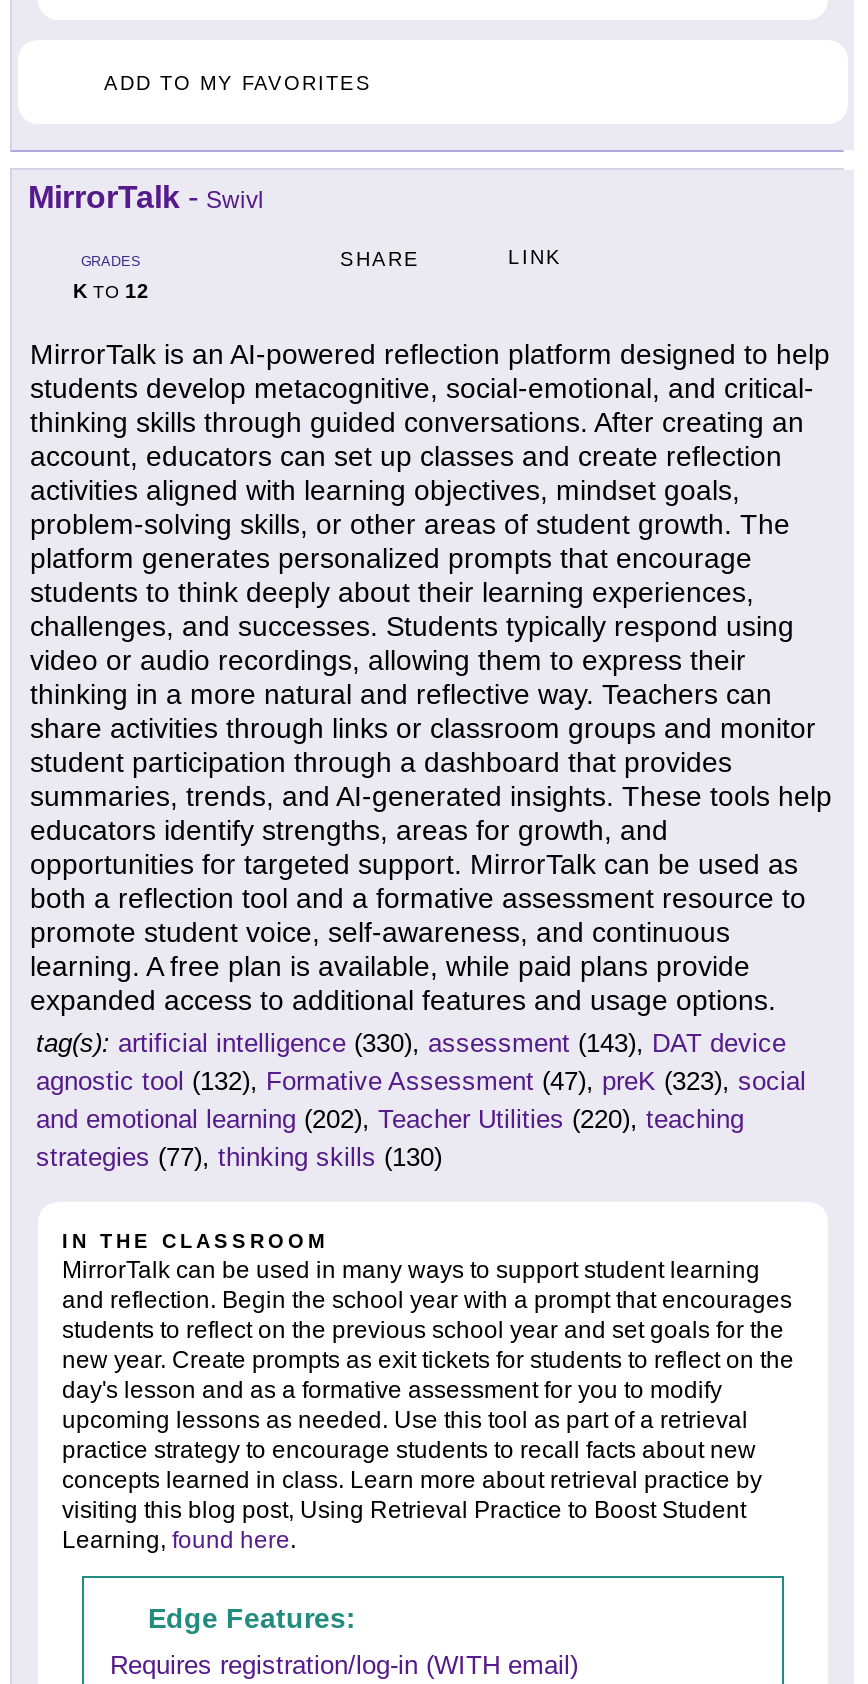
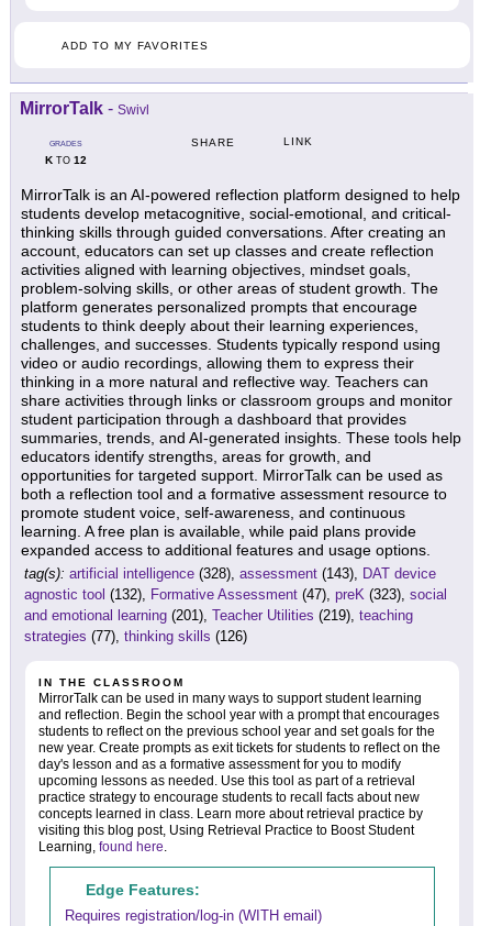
- tag(s): artificial intelligence (330), assessment (143), DAT device
+ tag(s): artificial intelligence (328), assessment (143), DAT device

- and emotional learning (202), Teacher Utilities (220), teaching
+ and emotional learning (201), Teacher Utilities (219), teaching

- strategies (77), thinking skills (130)
+ strategies (77), thinking skills (126)
